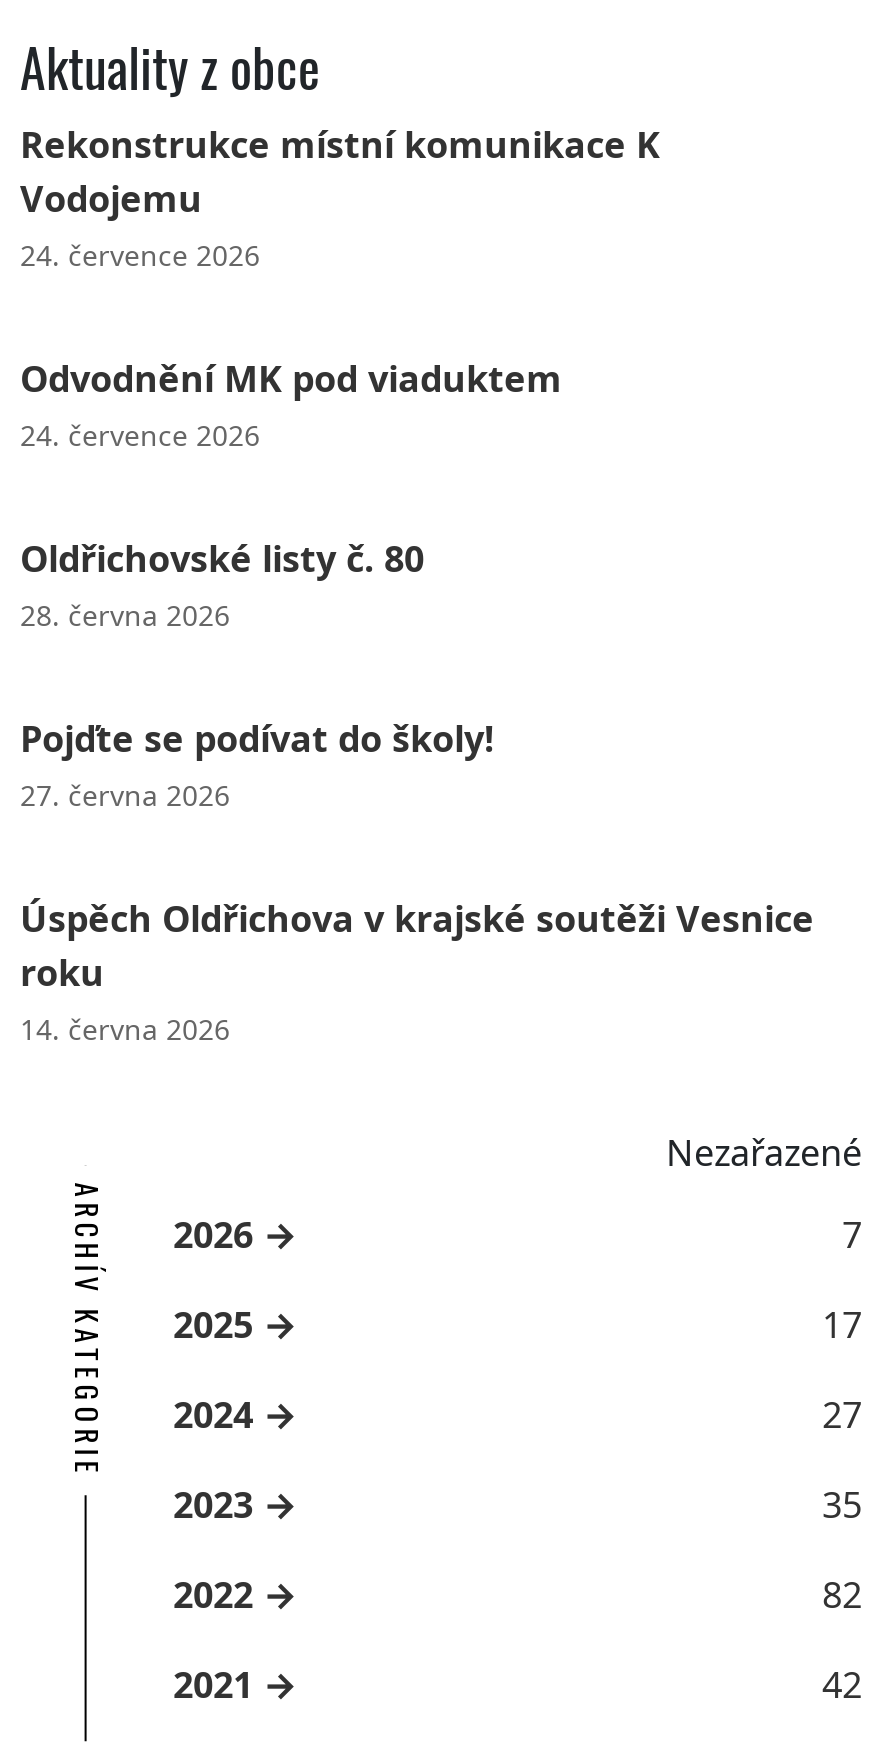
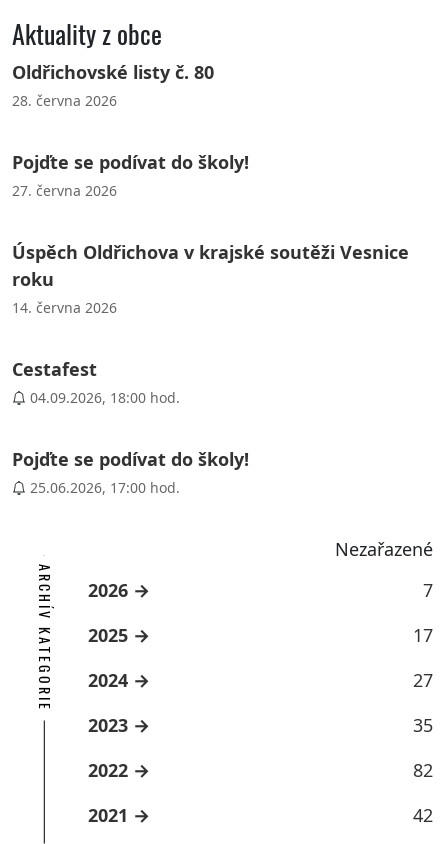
- Rekonstrukce místní komunikace K
- Vodojemu
- 24. července 2026
- Odvodnění MK pod viaduktem
- 24. července 2026

moved up: Oldřichovské listy č. 80 | 28. června 2026 | Pojďte se podívat do školy! | 27. června 2026 | Úspěch Oldřichova v krajské soutěži Vesnice | roku | 14. června 2026

+ Cestafest
+ 04.09.2026, 18:00 hod.
+ Pojďte se podívat do školy!
+ 25.06.2026, 17:00 hod.
